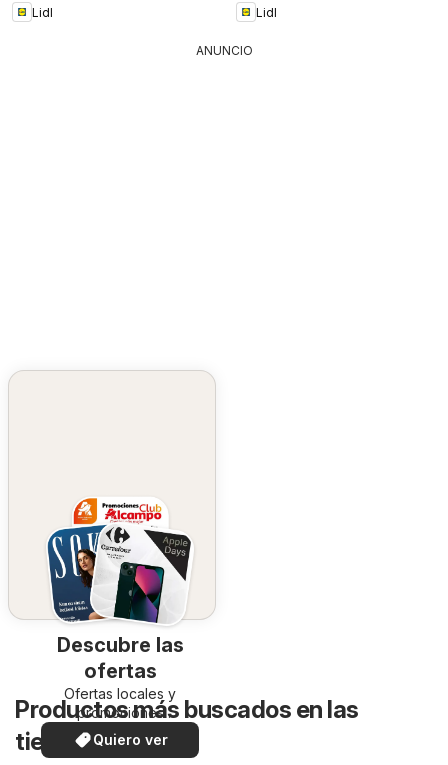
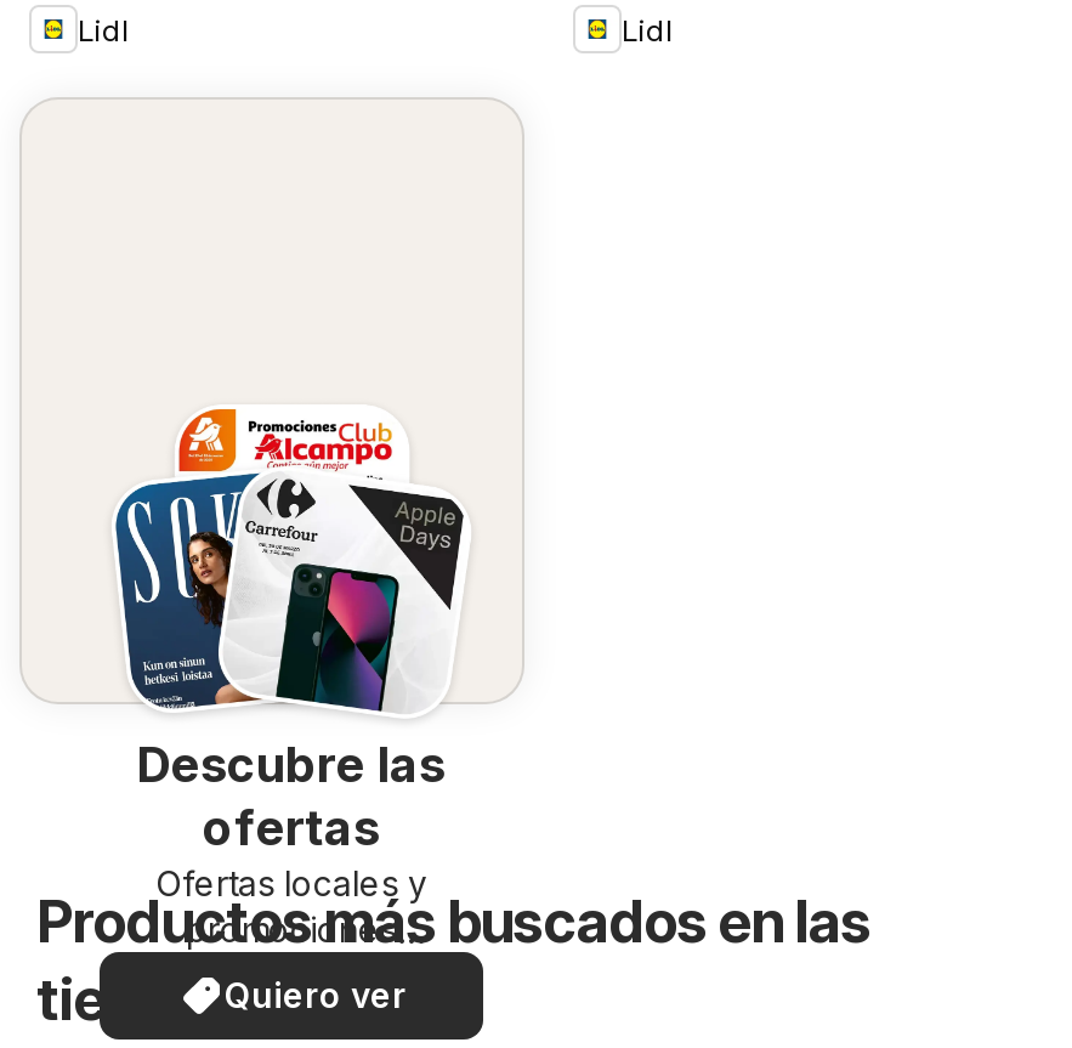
- ANUNCIO
